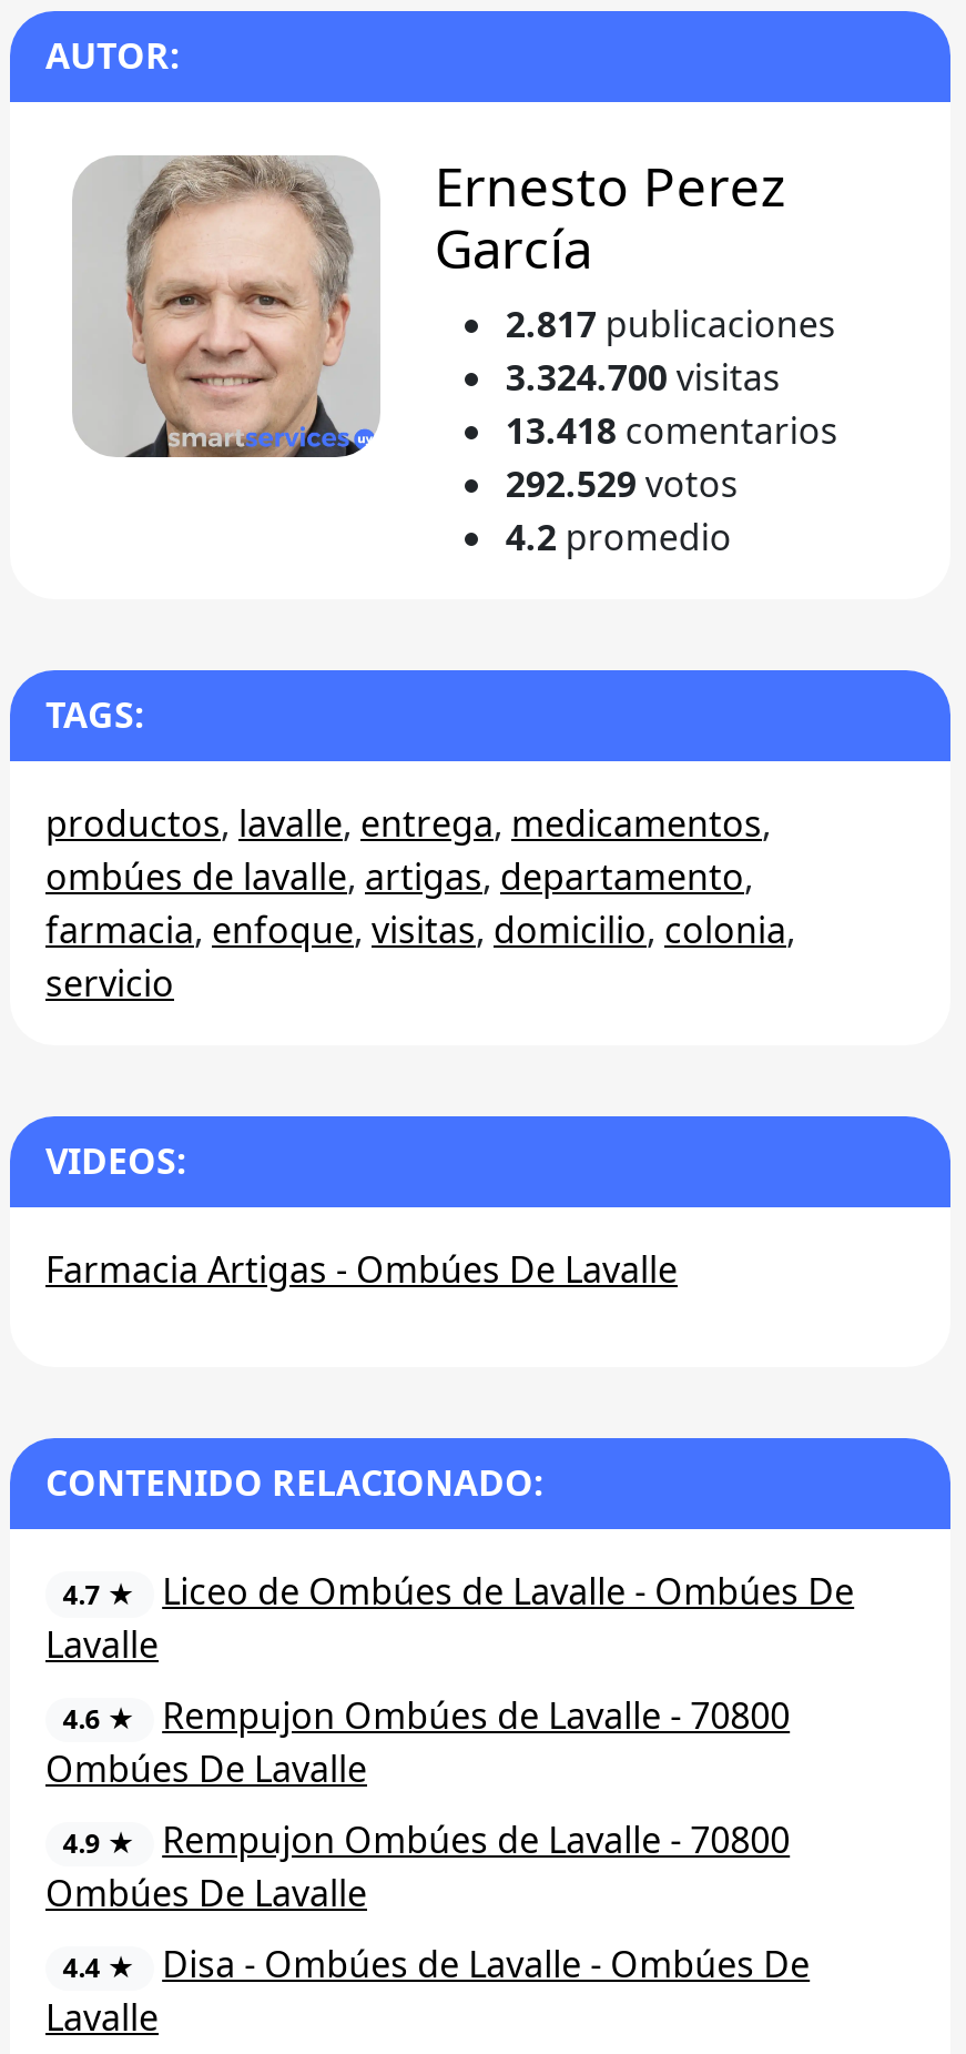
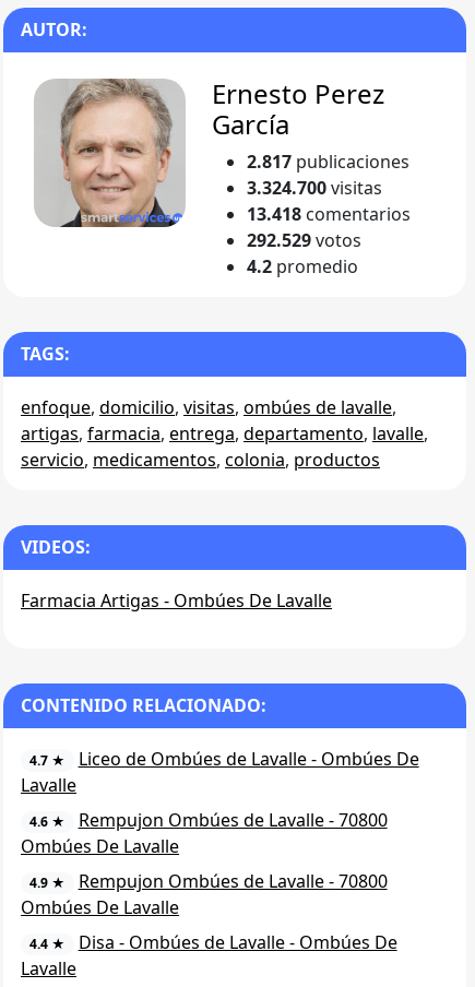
- productos, lavalle, entrega, medicamentos,
- ombúes de lavalle, artigas, departamento,
- farmacia, enfoque, visitas, domicilio, colonia,
- servicio
+ enfoque, domicilio, visitas, ombúes de lavalle,
+ artigas, farmacia, entrega, departamento, lavalle,
+ servicio, medicamentos, colonia, productos
